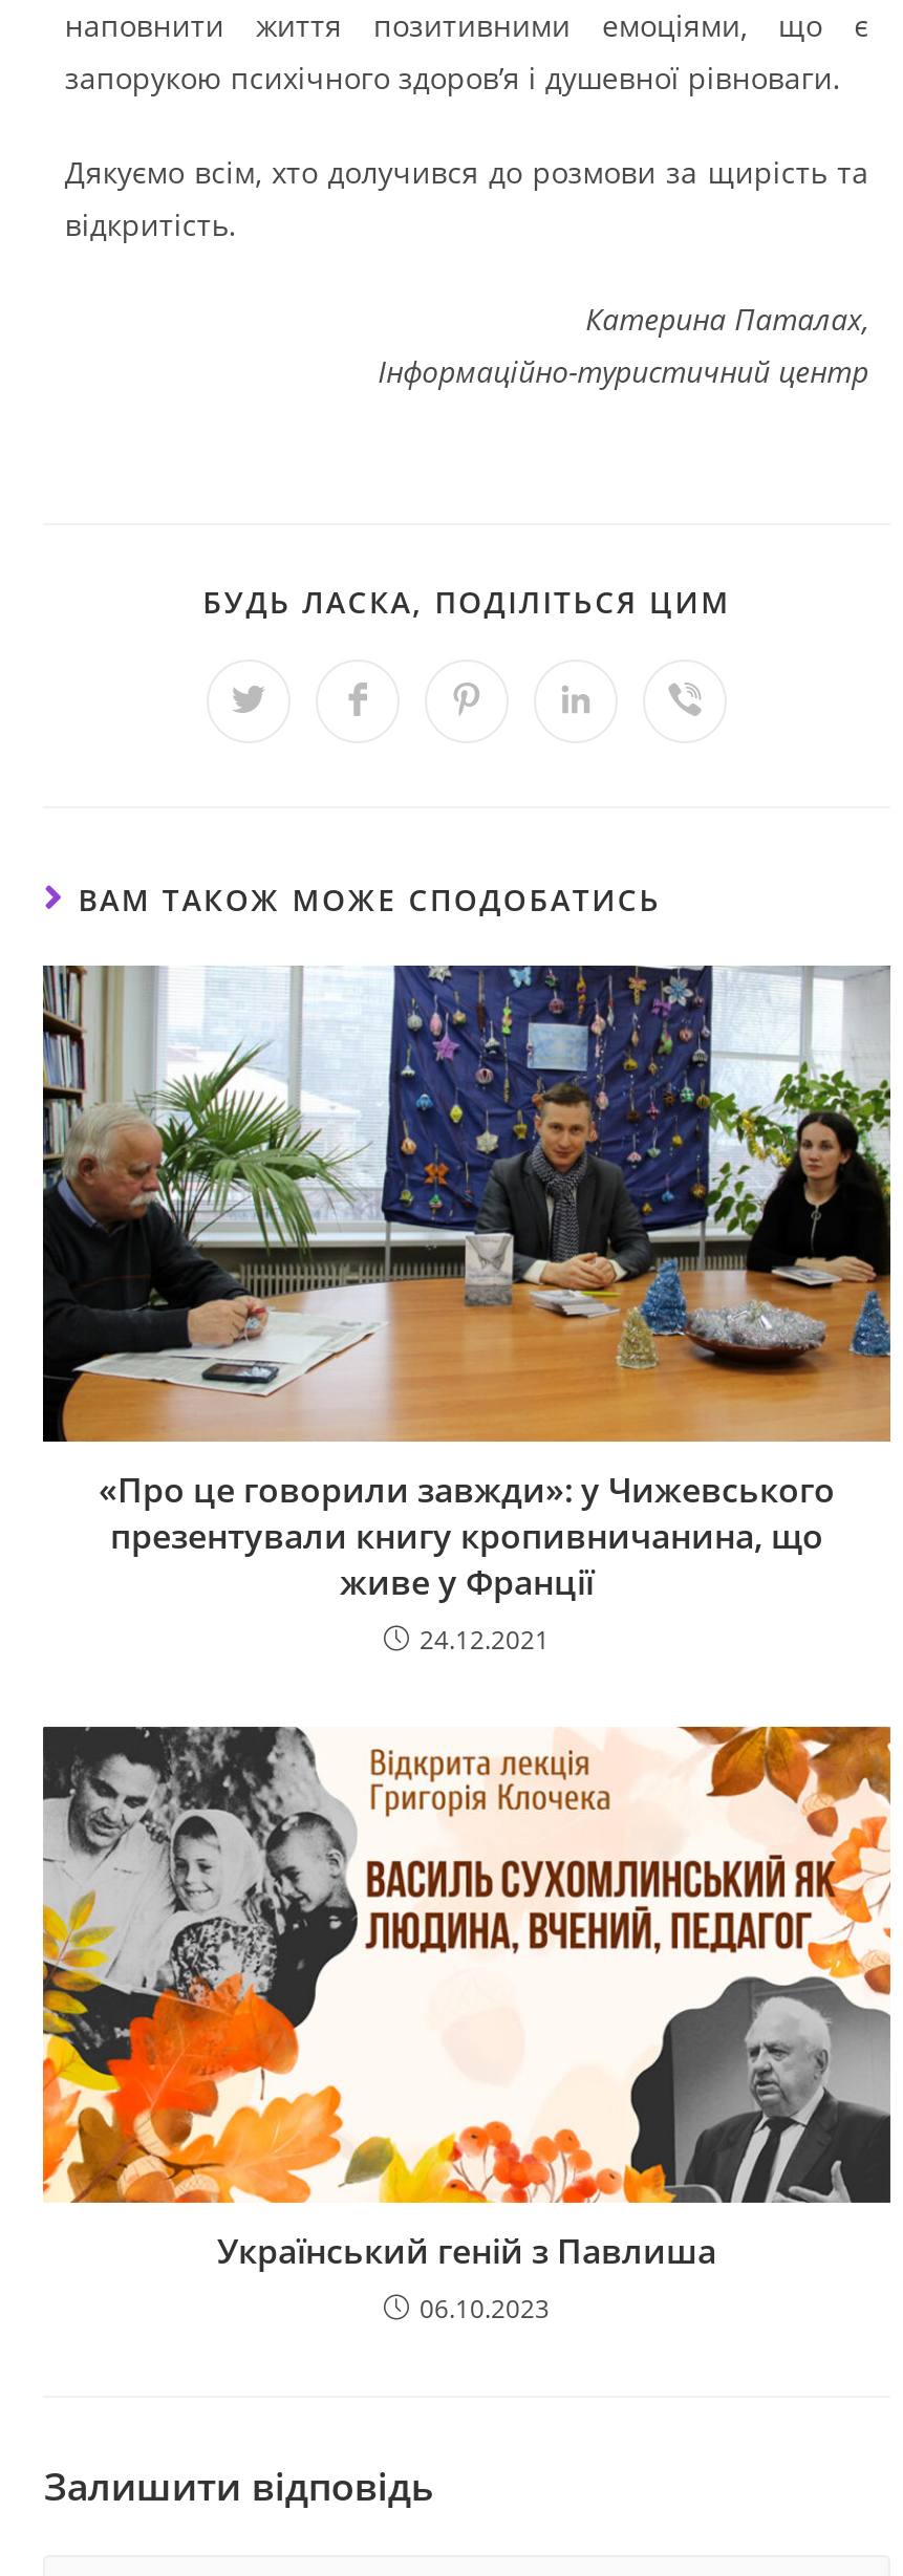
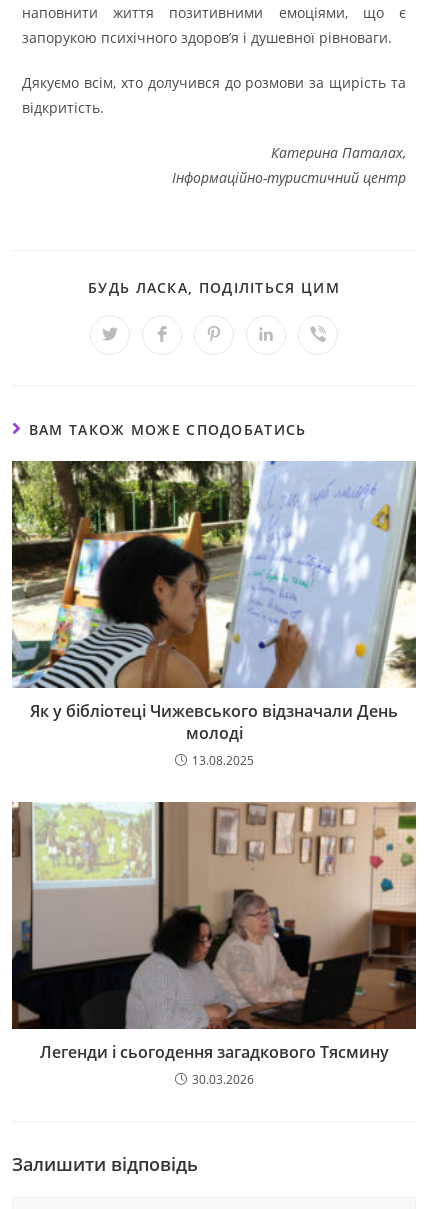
- [image]
- «Про це говорили завжди»: у Чижевського
- презентували книгу кропивничанина, що
- живе у Франції
- 24.12.2021
+ [image]
+ Як у бібліотеці Чижевського відзначали День
+ молоді
+ 13.08.2025

- [image]
- Український геній з Павлиша
- 06.10.2023
+ [image]
+ Легенди і сьогодення загадкового Тясмину
+ 30.03.2026
